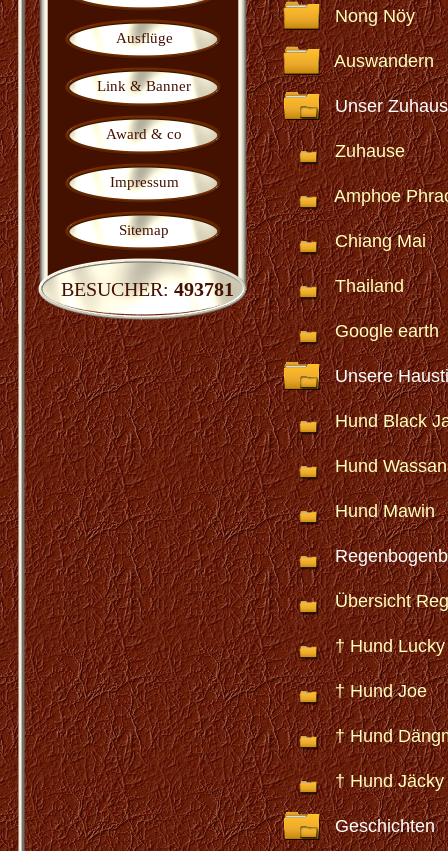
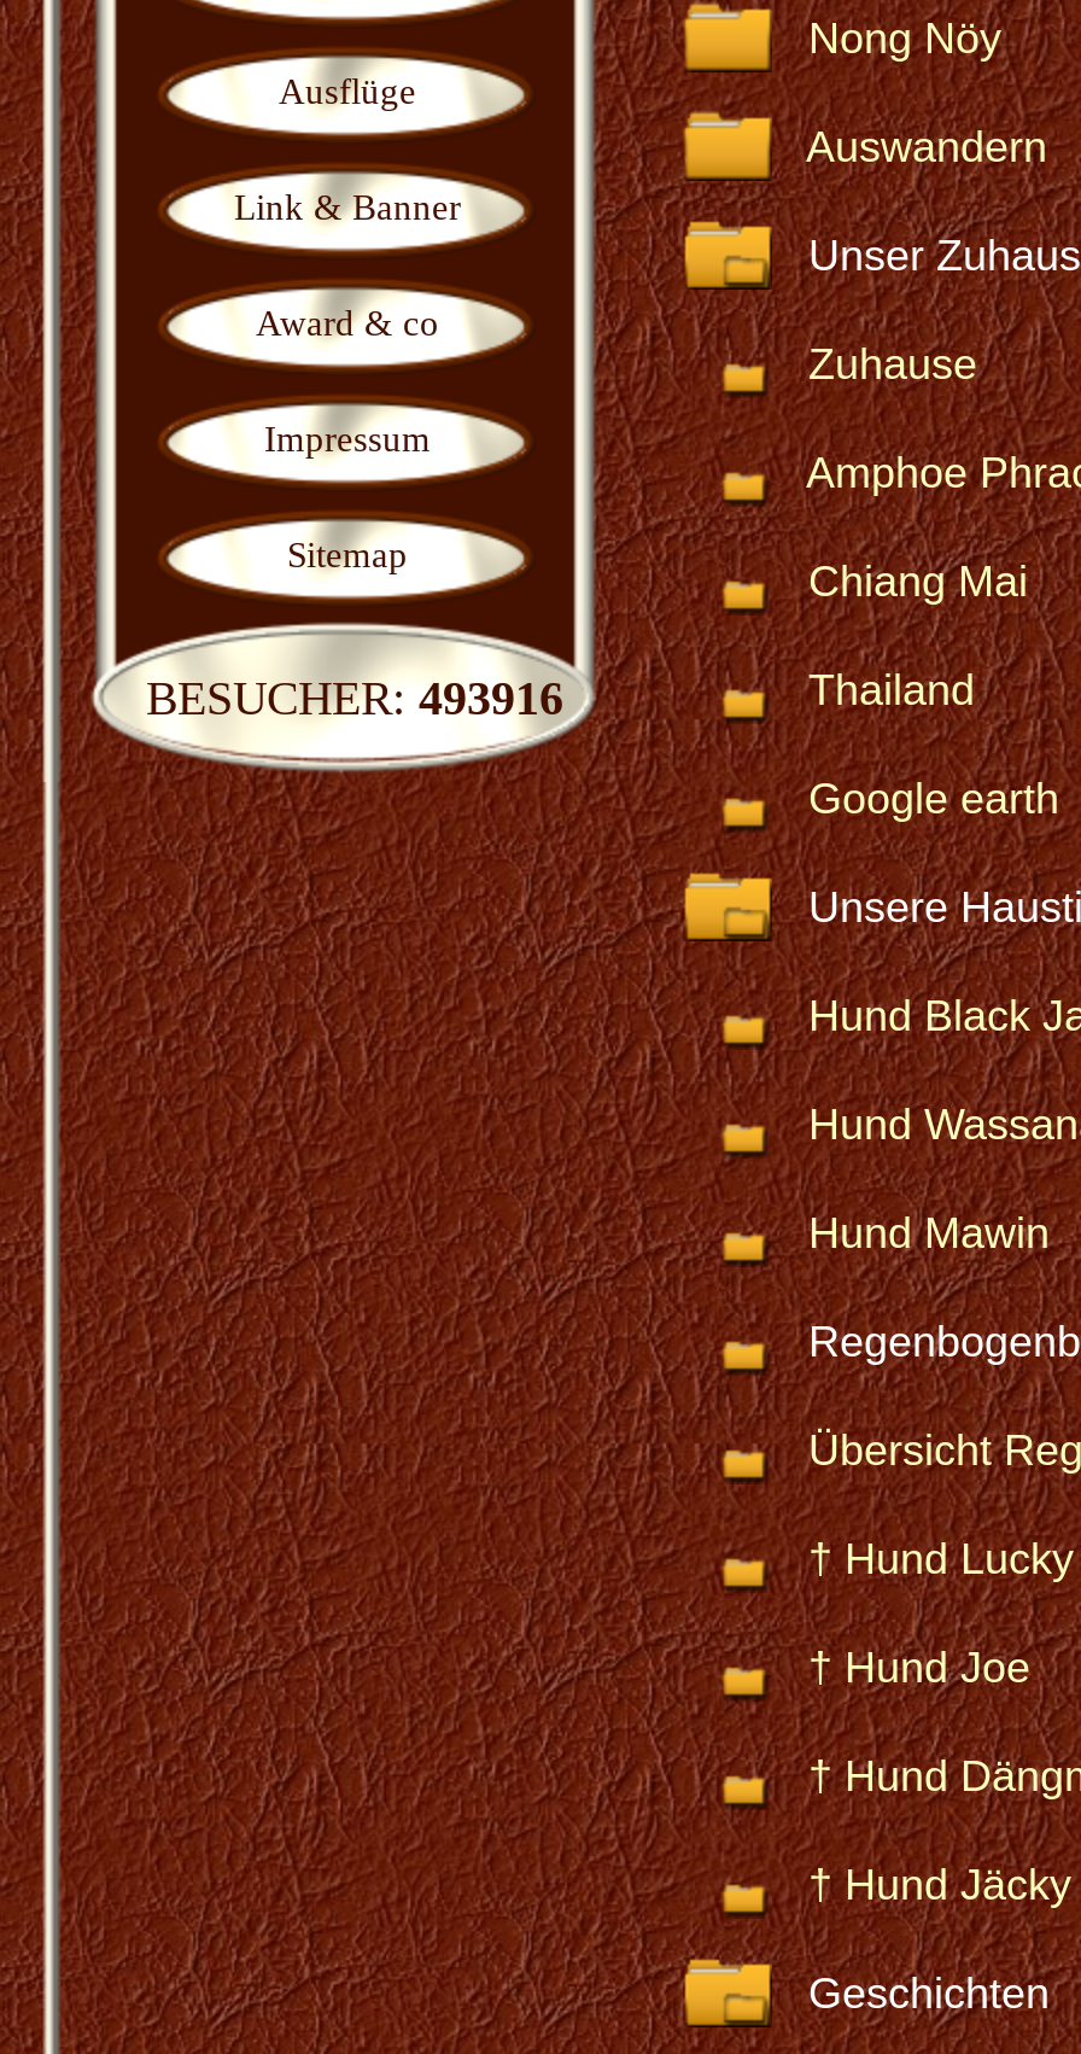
- BESUCHER: 493781
+ BESUCHER: 493916
